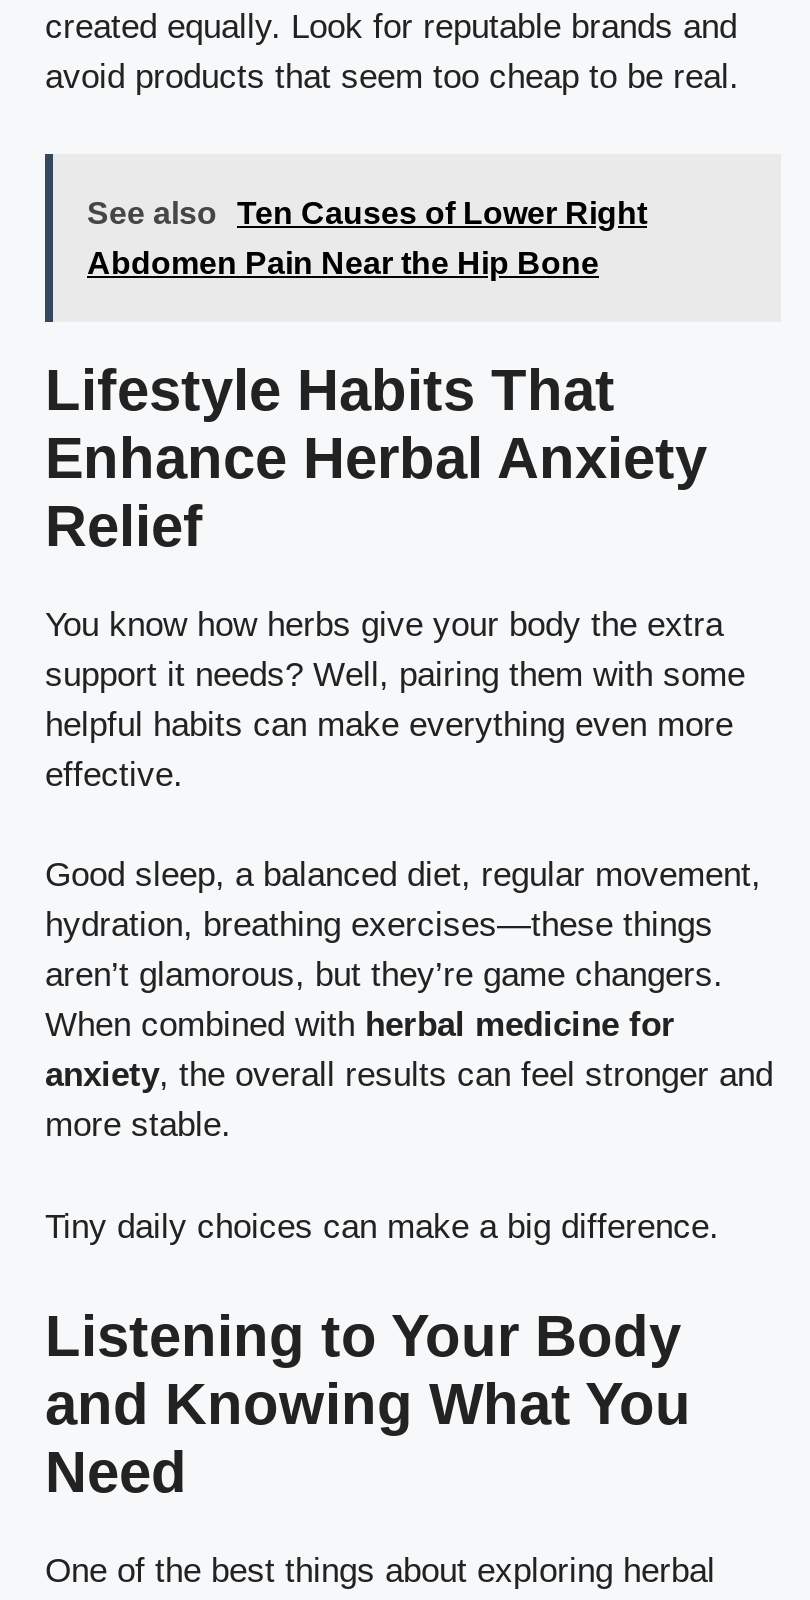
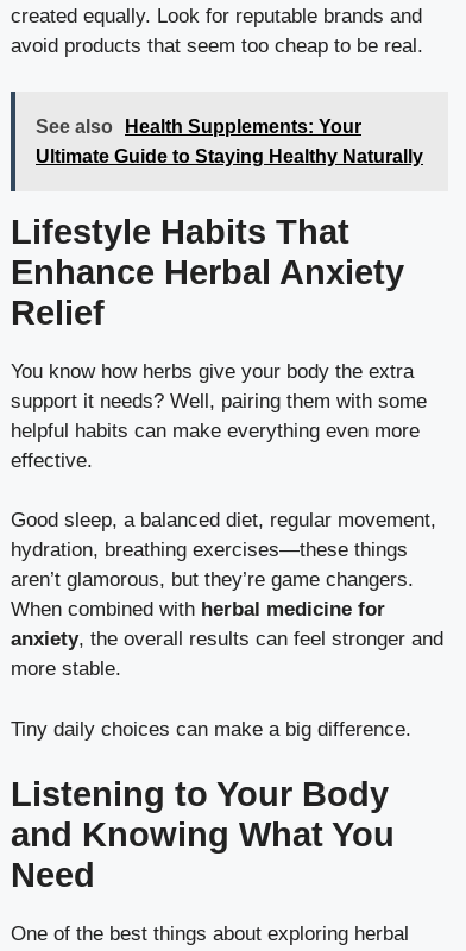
- See also Ten Causes of Lower Right
+ See also Health Supplements: Your

- Abdomen Pain Near the Hip Bone
+ Ultimate Guide to Staying Healthy Naturally
